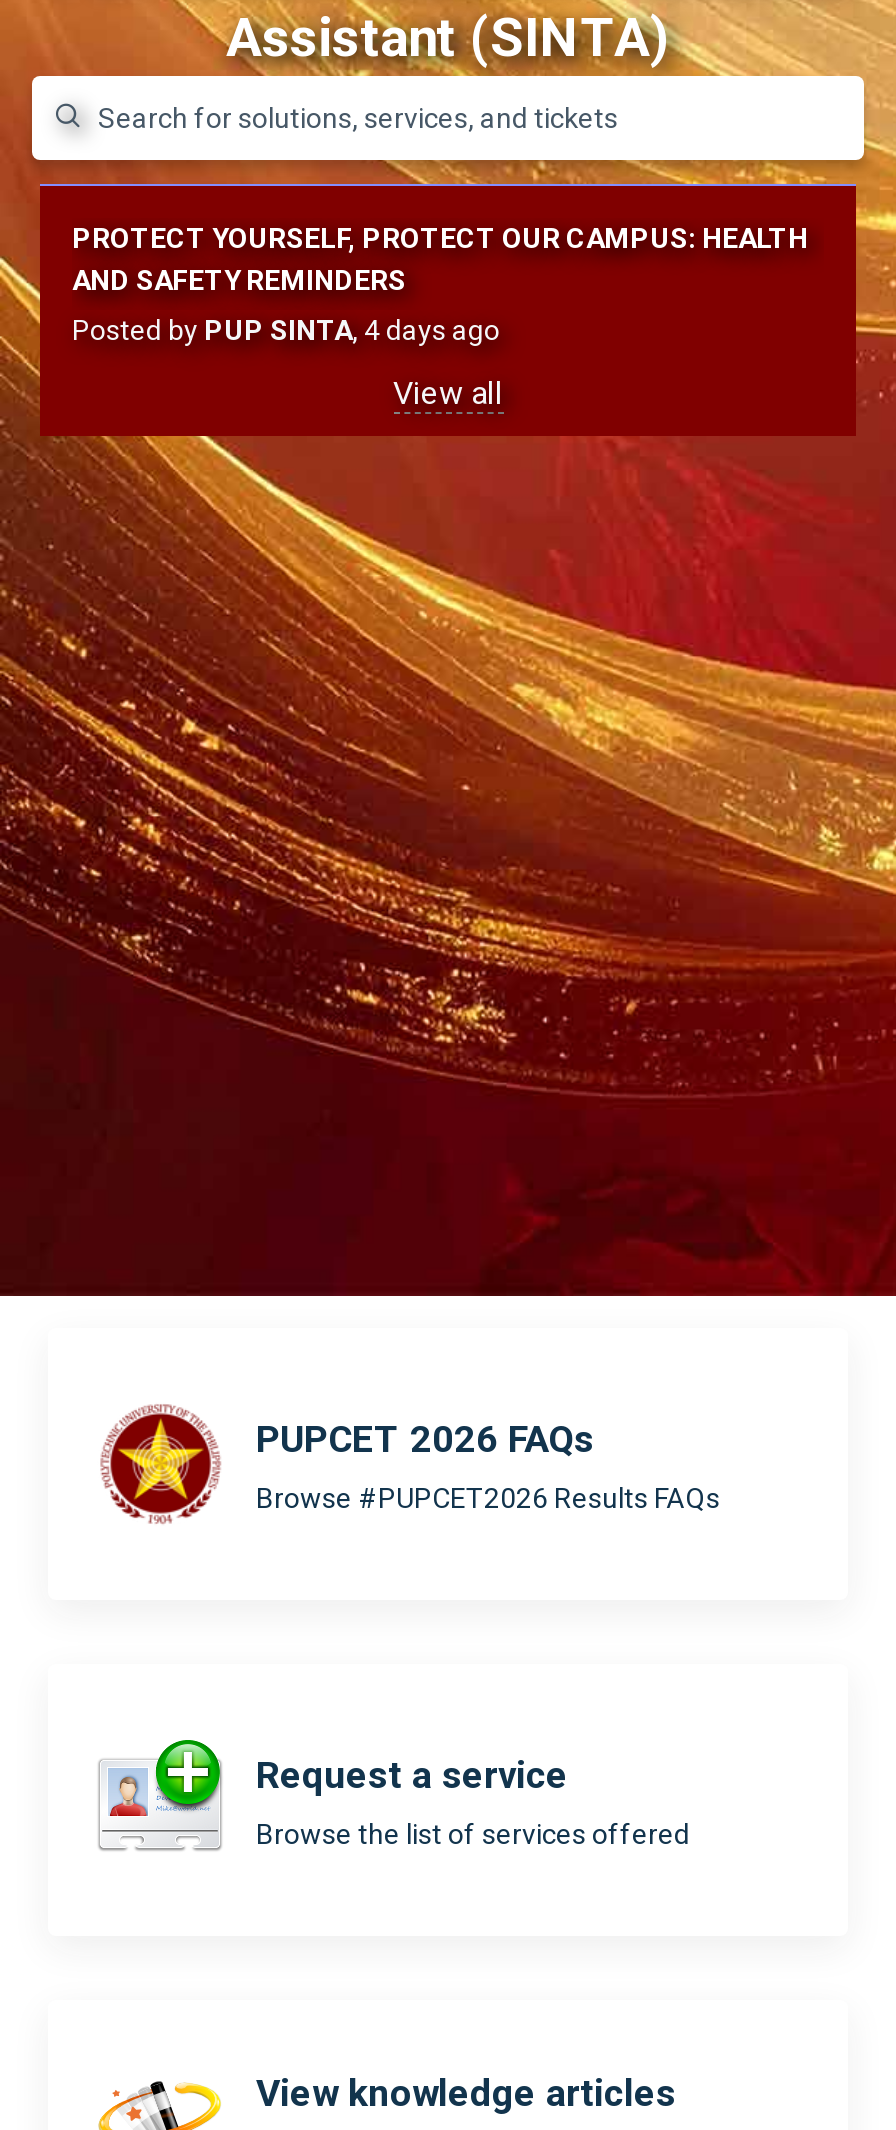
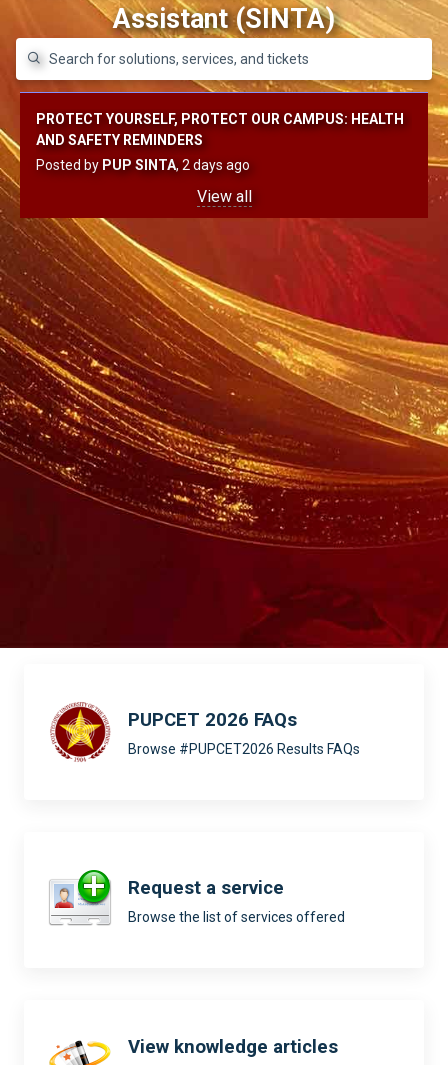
- Posted by PUP SINTA, 4 days ago
+ Posted by PUP SINTA, 2 days ago
